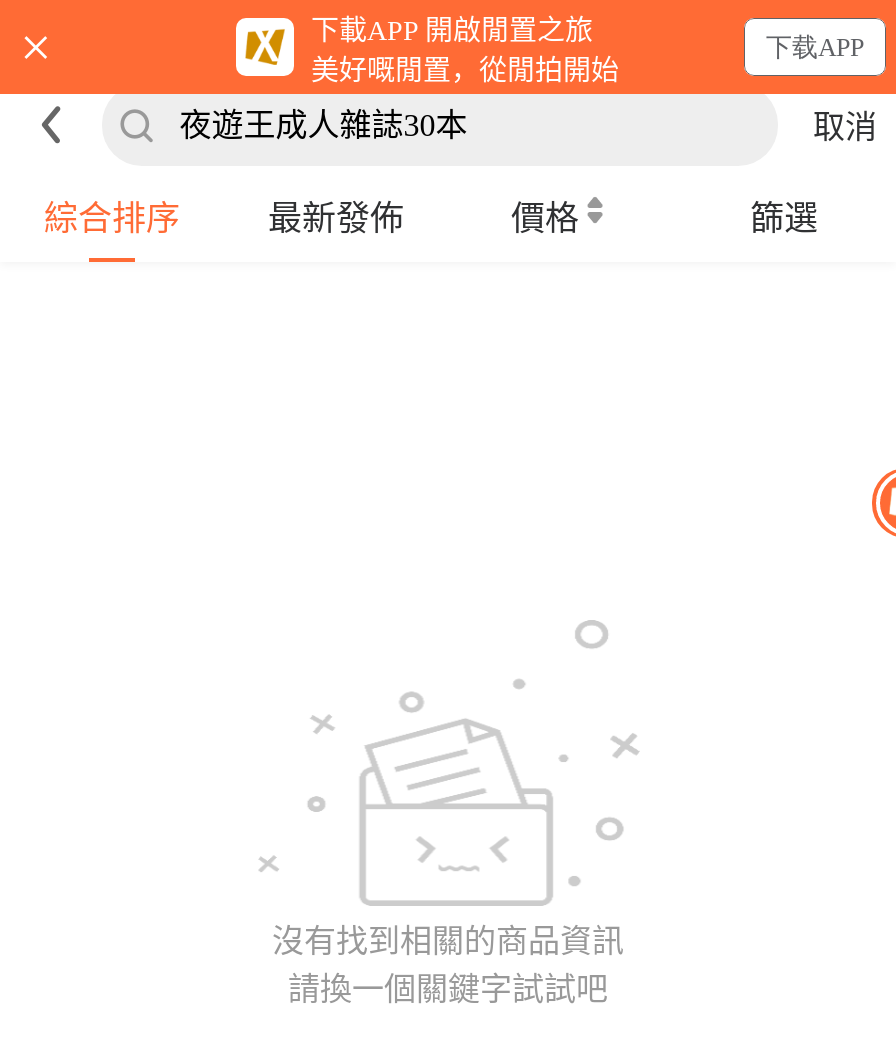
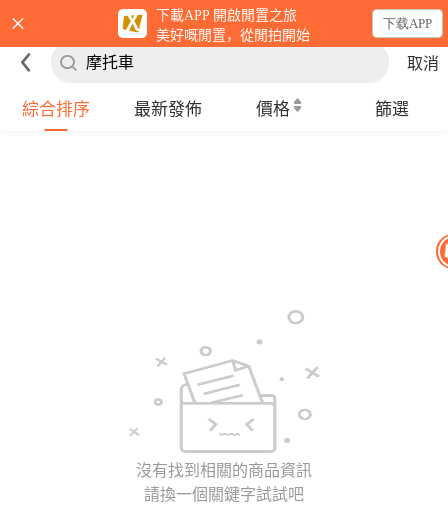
- 夜遊王成人雜誌30本
+ 摩托車
